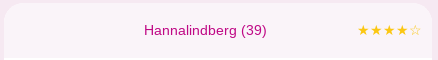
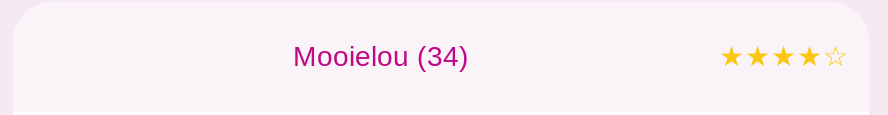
- Hannalindberg (39)
+ Mooielou (34)
